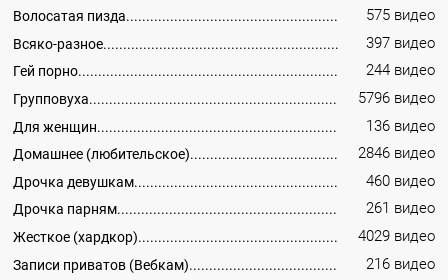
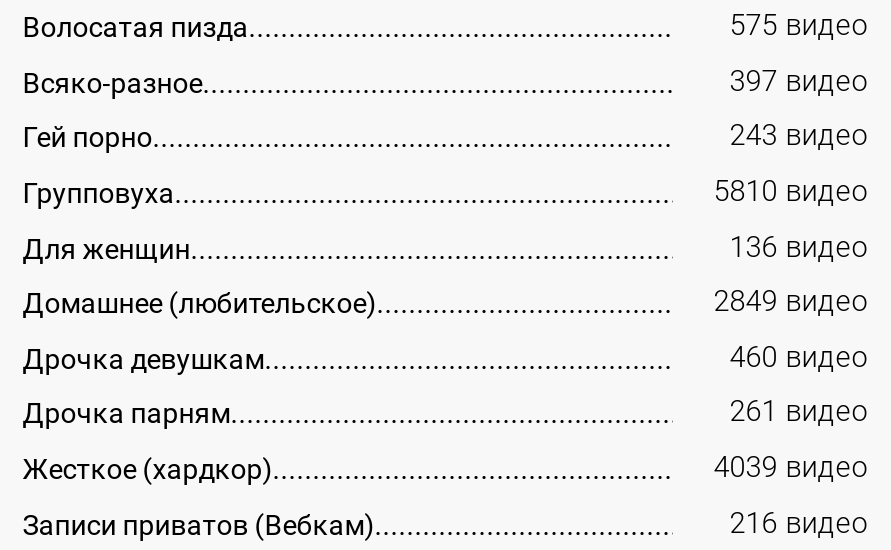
- 244 видео
+ 243 видео

- 5796 видео
+ 5810 видео

- 2846 видео
+ 2849 видео

- 4029 видео
+ 4039 видео
